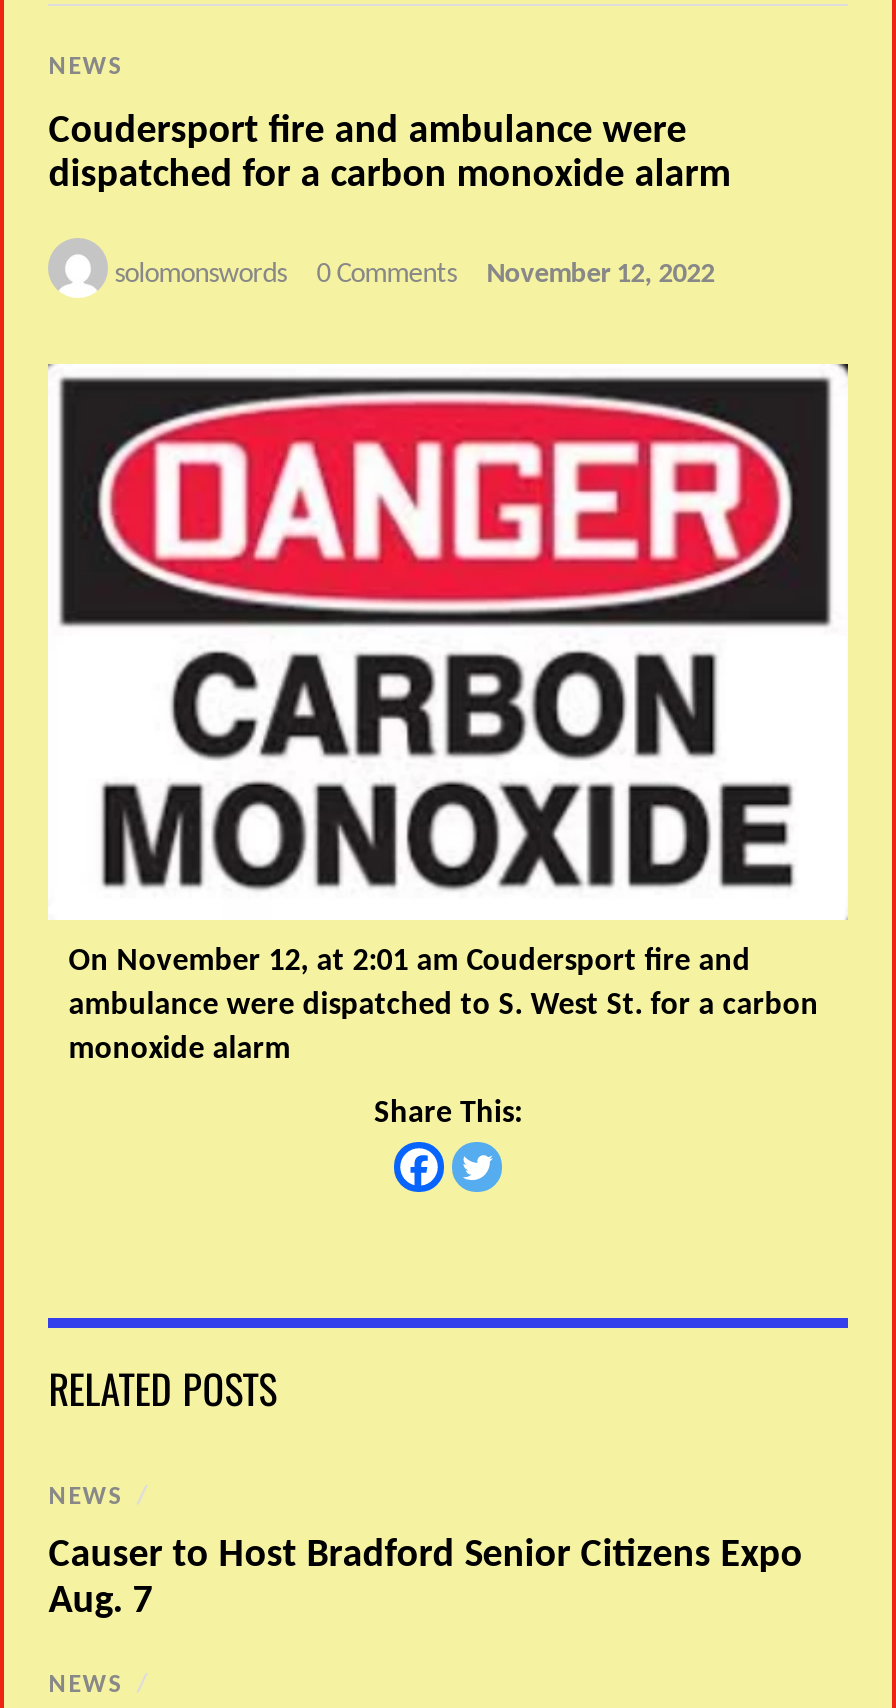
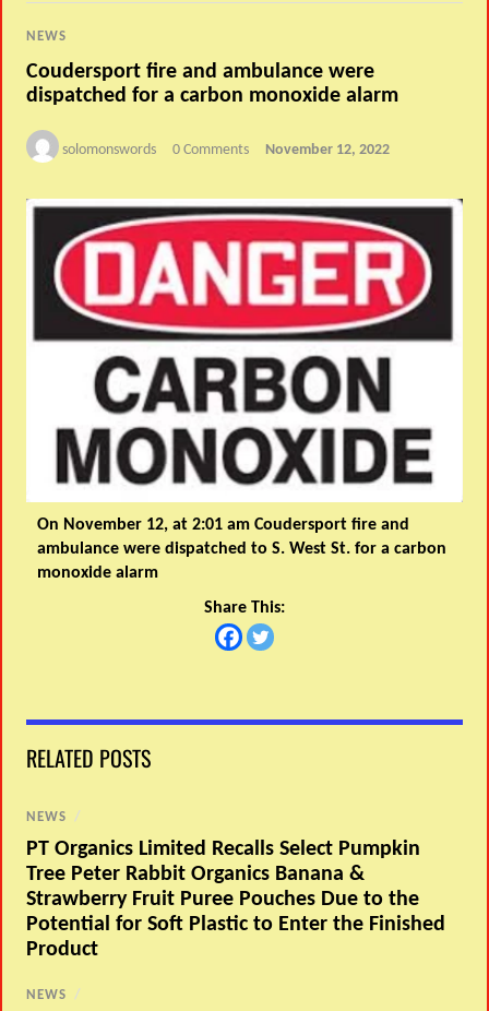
- Causer to Host Bradford Senior Citizens Expo
- Aug. 7
+ PT Organics Limited Recalls Select Pumpkin
+ Tree Peter Rabbit Organics Banana &
+ Strawberry Fruit Puree Pouches Due to the
+ Potential for Soft Plastic to Enter the Finished
+ Product
